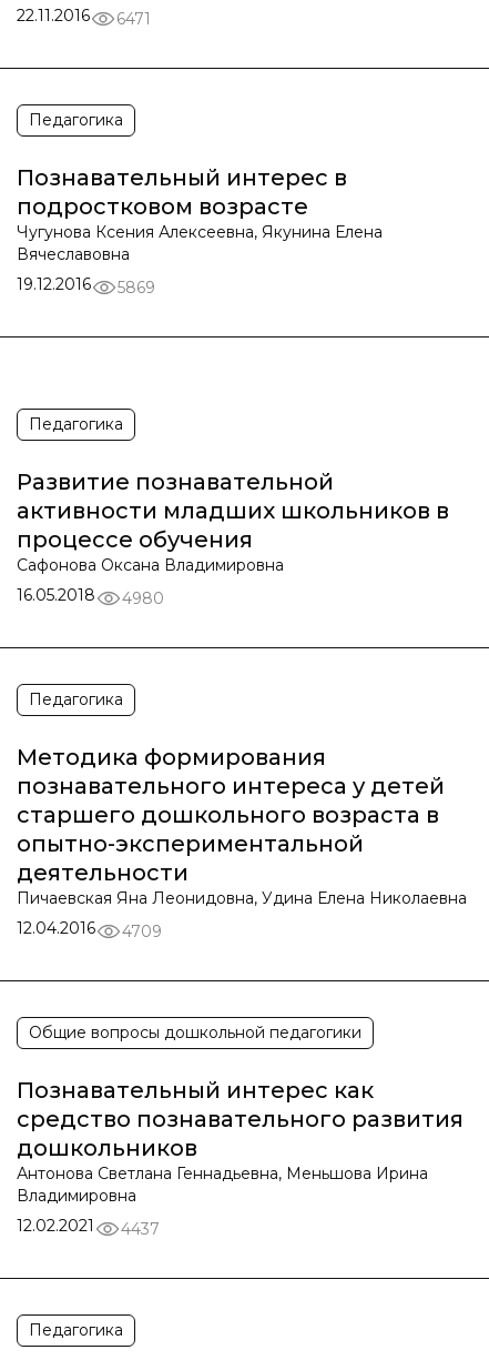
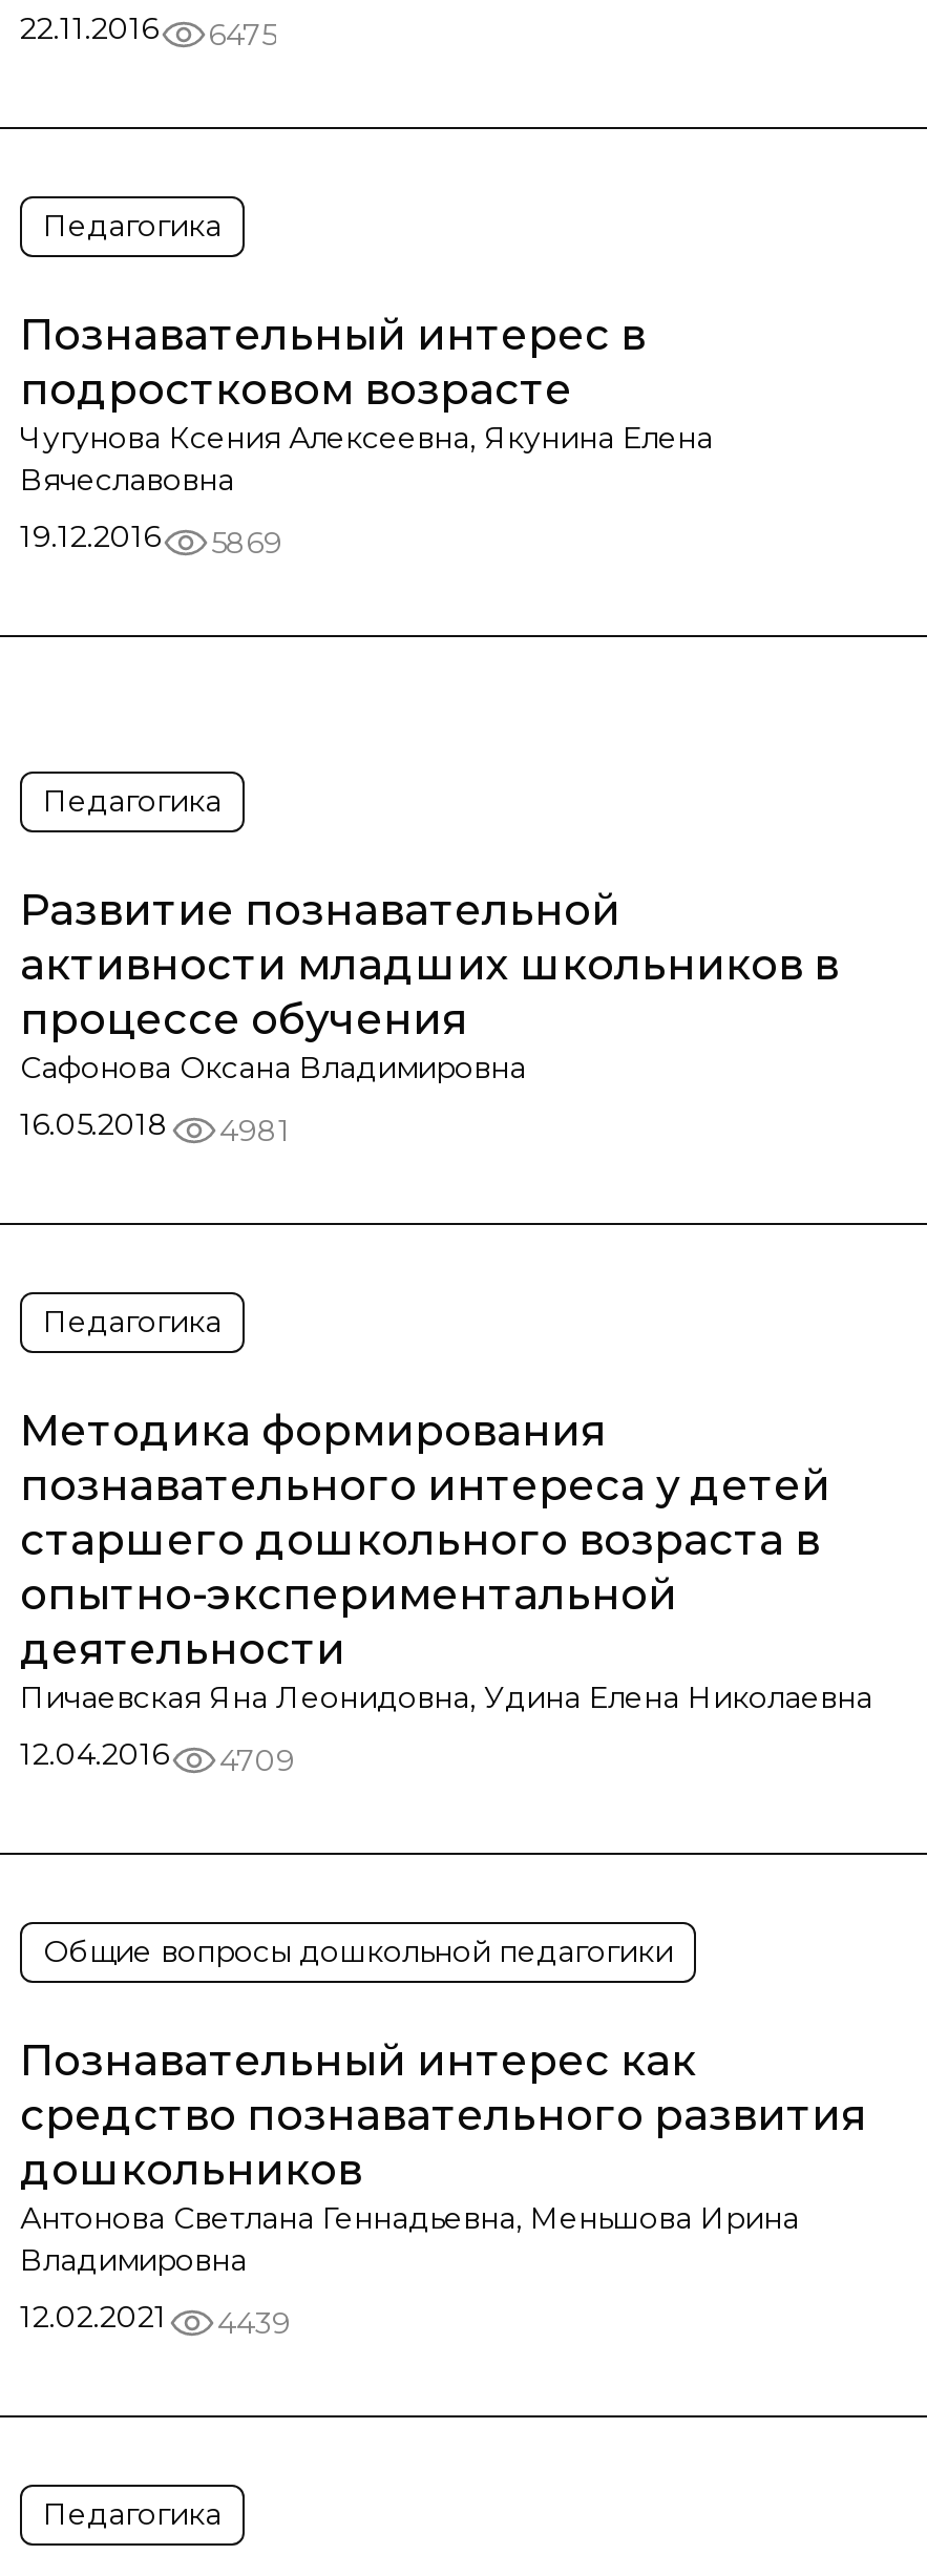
- 22.11.2016 6471
+ 22.11.2016 6475

- 16.05.2018 4980
+ 16.05.2018 4981

- 12.02.2021 4437
+ 12.02.2021 4439
